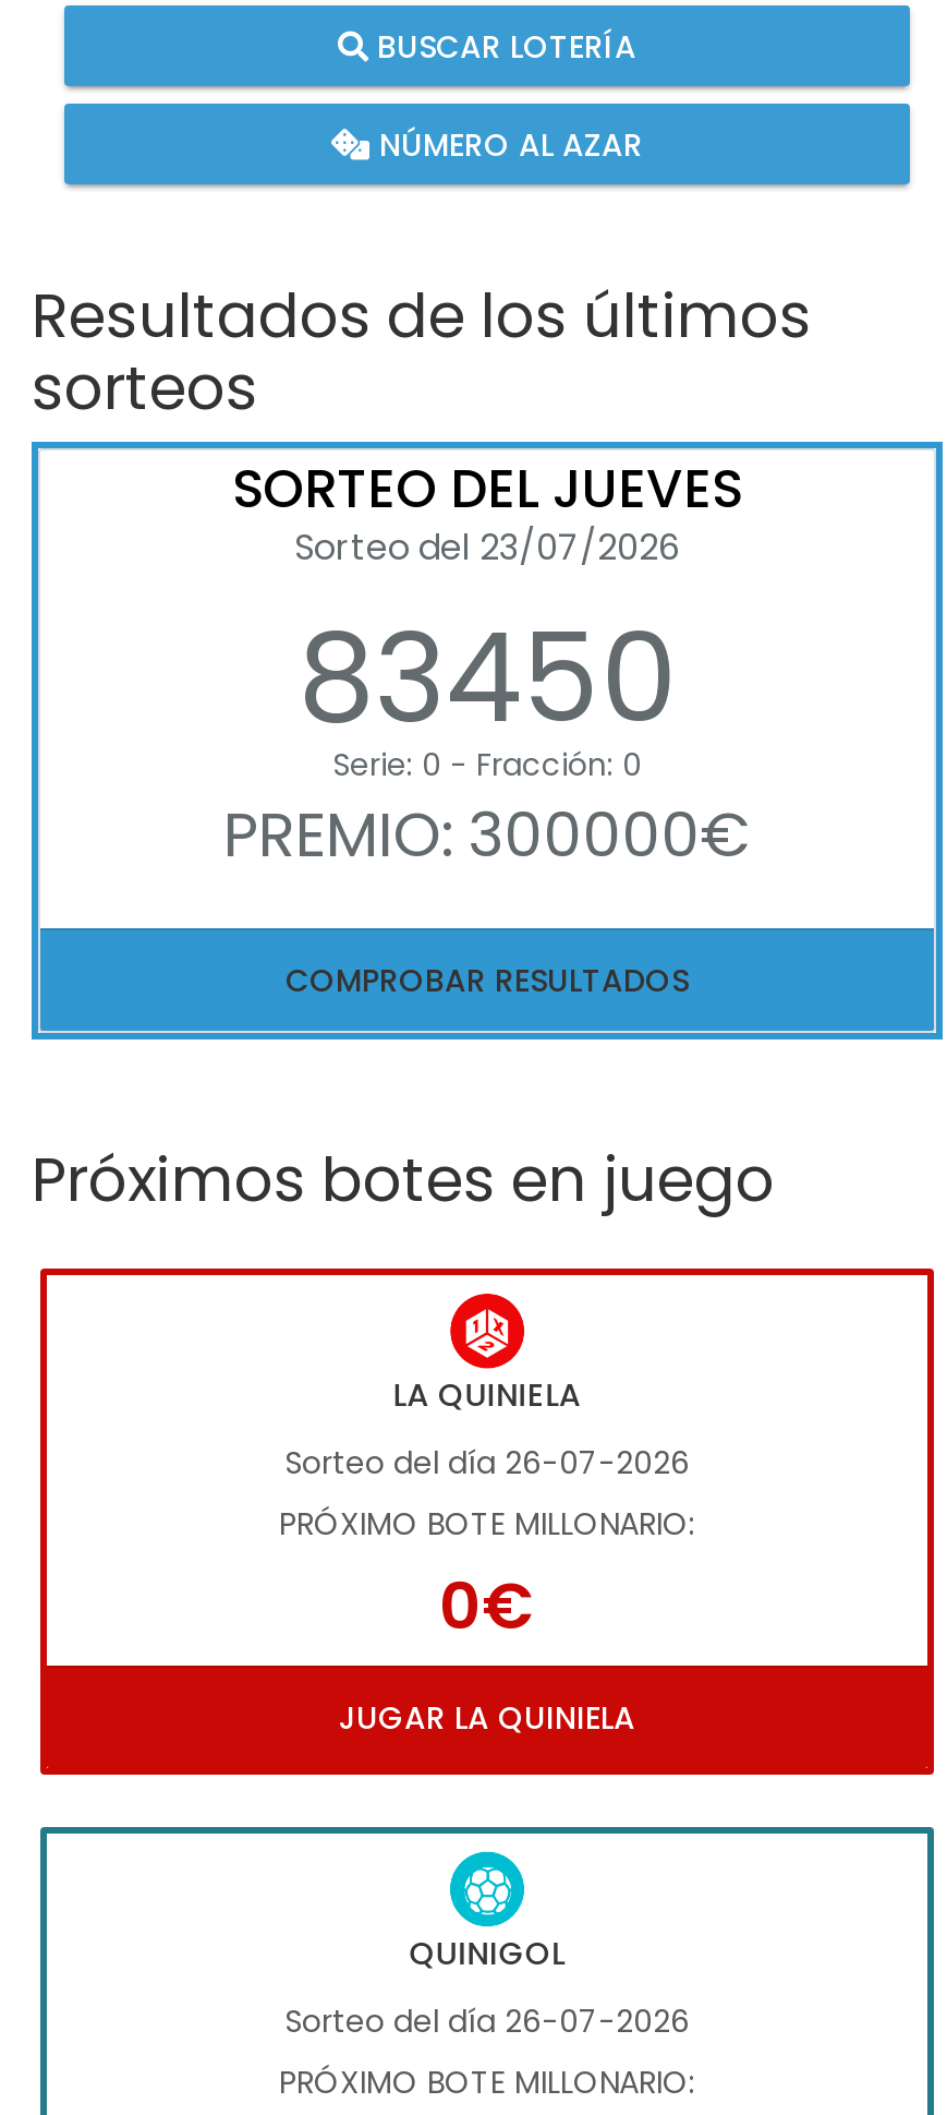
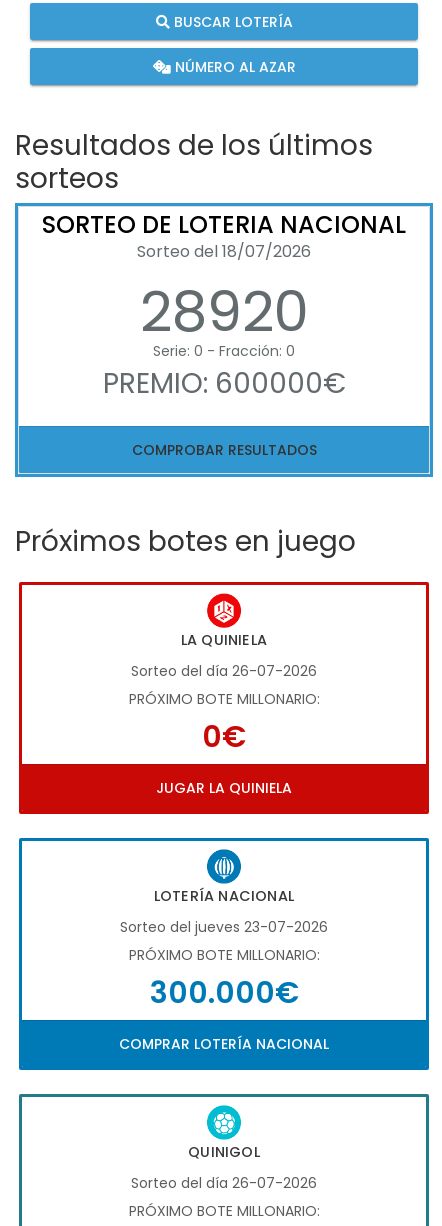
- SORTEO DEL JUEVES
- Sorteo del 23/07/2026
- 83450
+ SORTEO DE LOTERIA NACIONAL
+ Sorteo del 18/07/2026
+ 28920

- PREMIO: 300000€
+ PREMIO: 600000€

+ [image]
+ LOTERÍA NACIONAL
+ Sorteo del jueves 23-07-2026
+ PRÓXIMO BOTE MILLONARIO:
+ 300.000€
+ COMPRAR LOTERÍA NACIONAL
